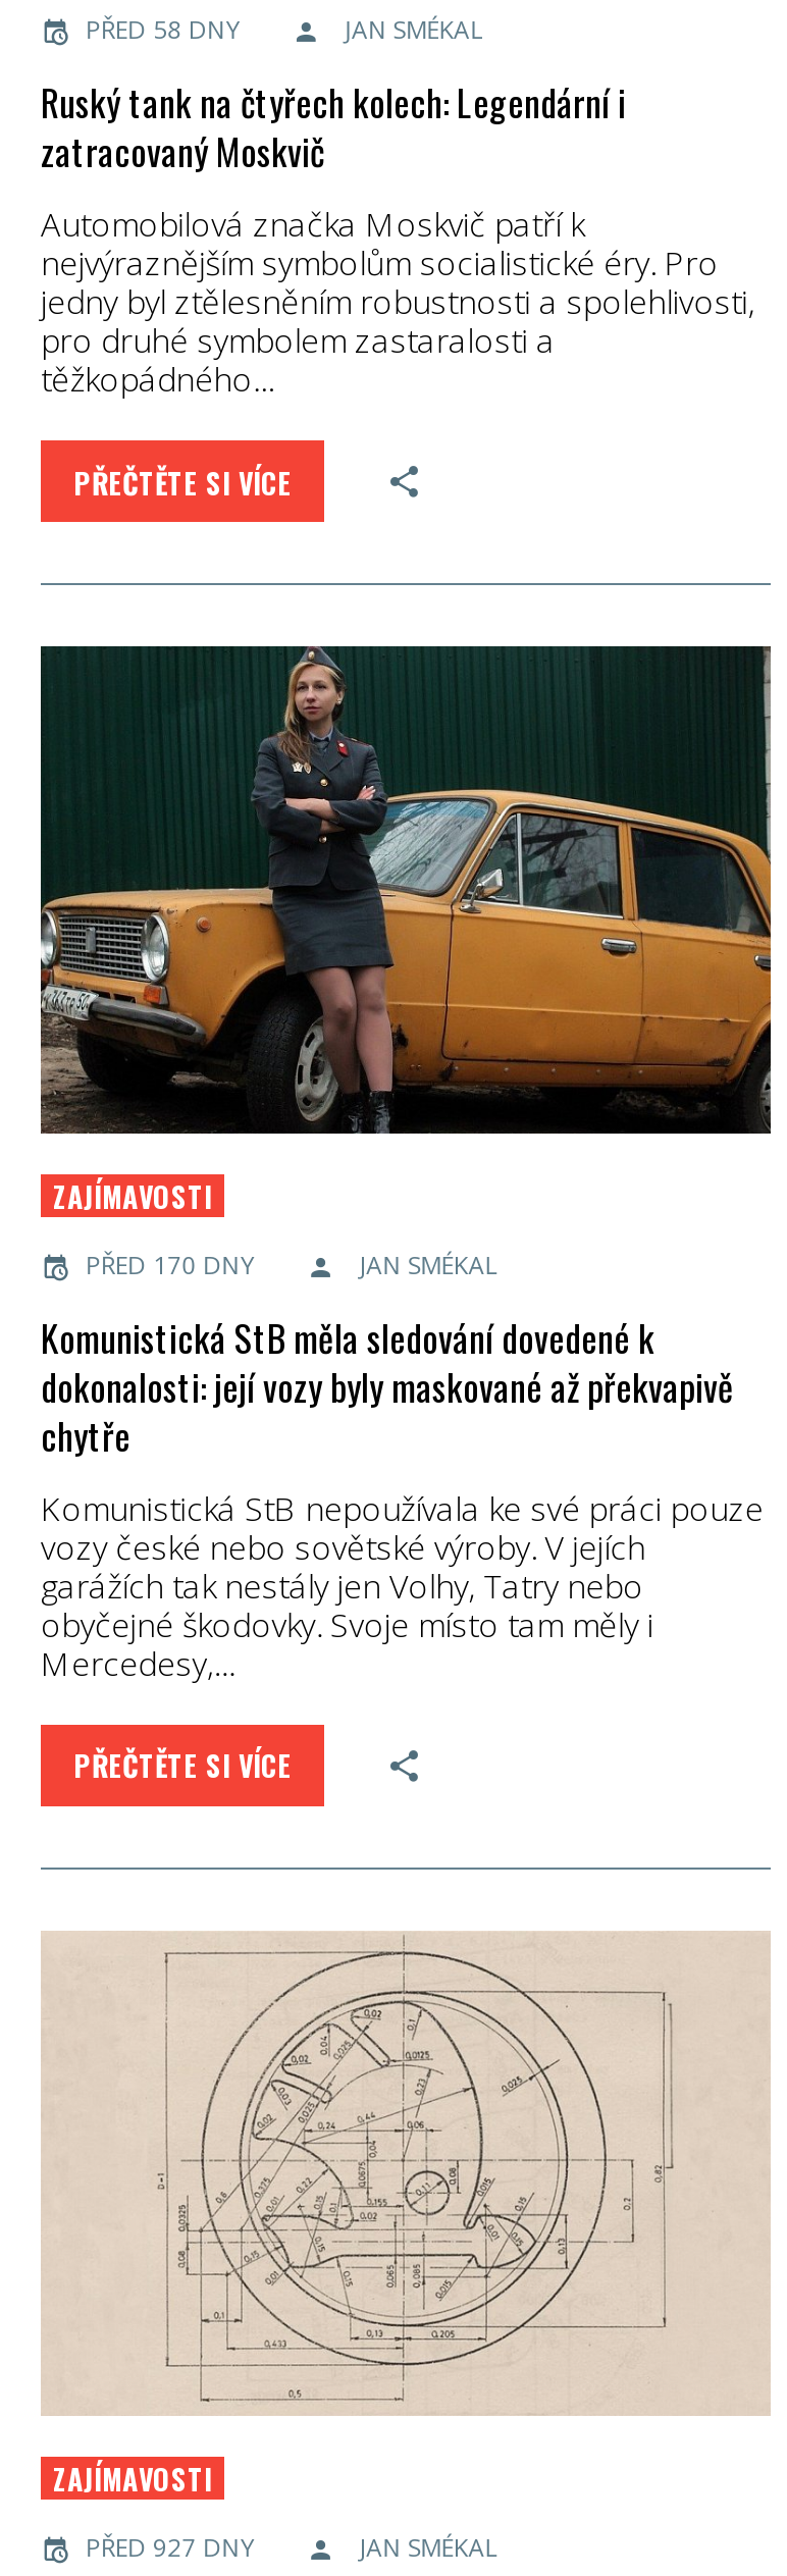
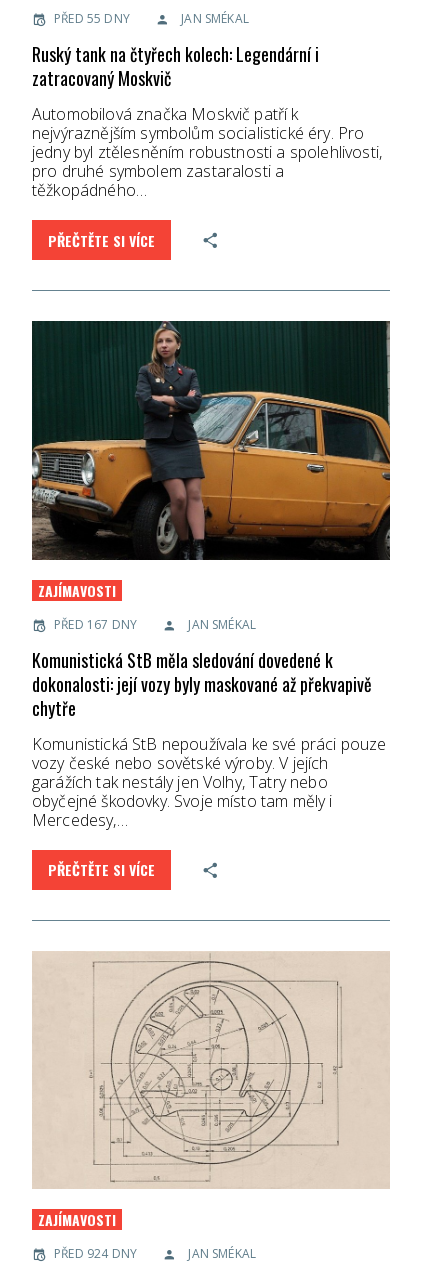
- PŘED 58 DNY
+ PŘED 55 DNY

- PŘED 170 DNY
+ PŘED 167 DNY

- PŘED 927 DNY
+ PŘED 924 DNY
